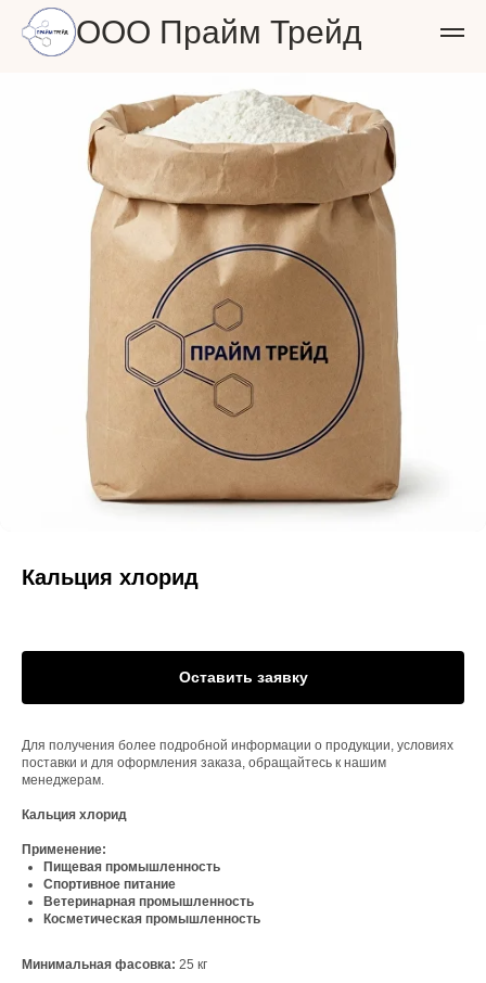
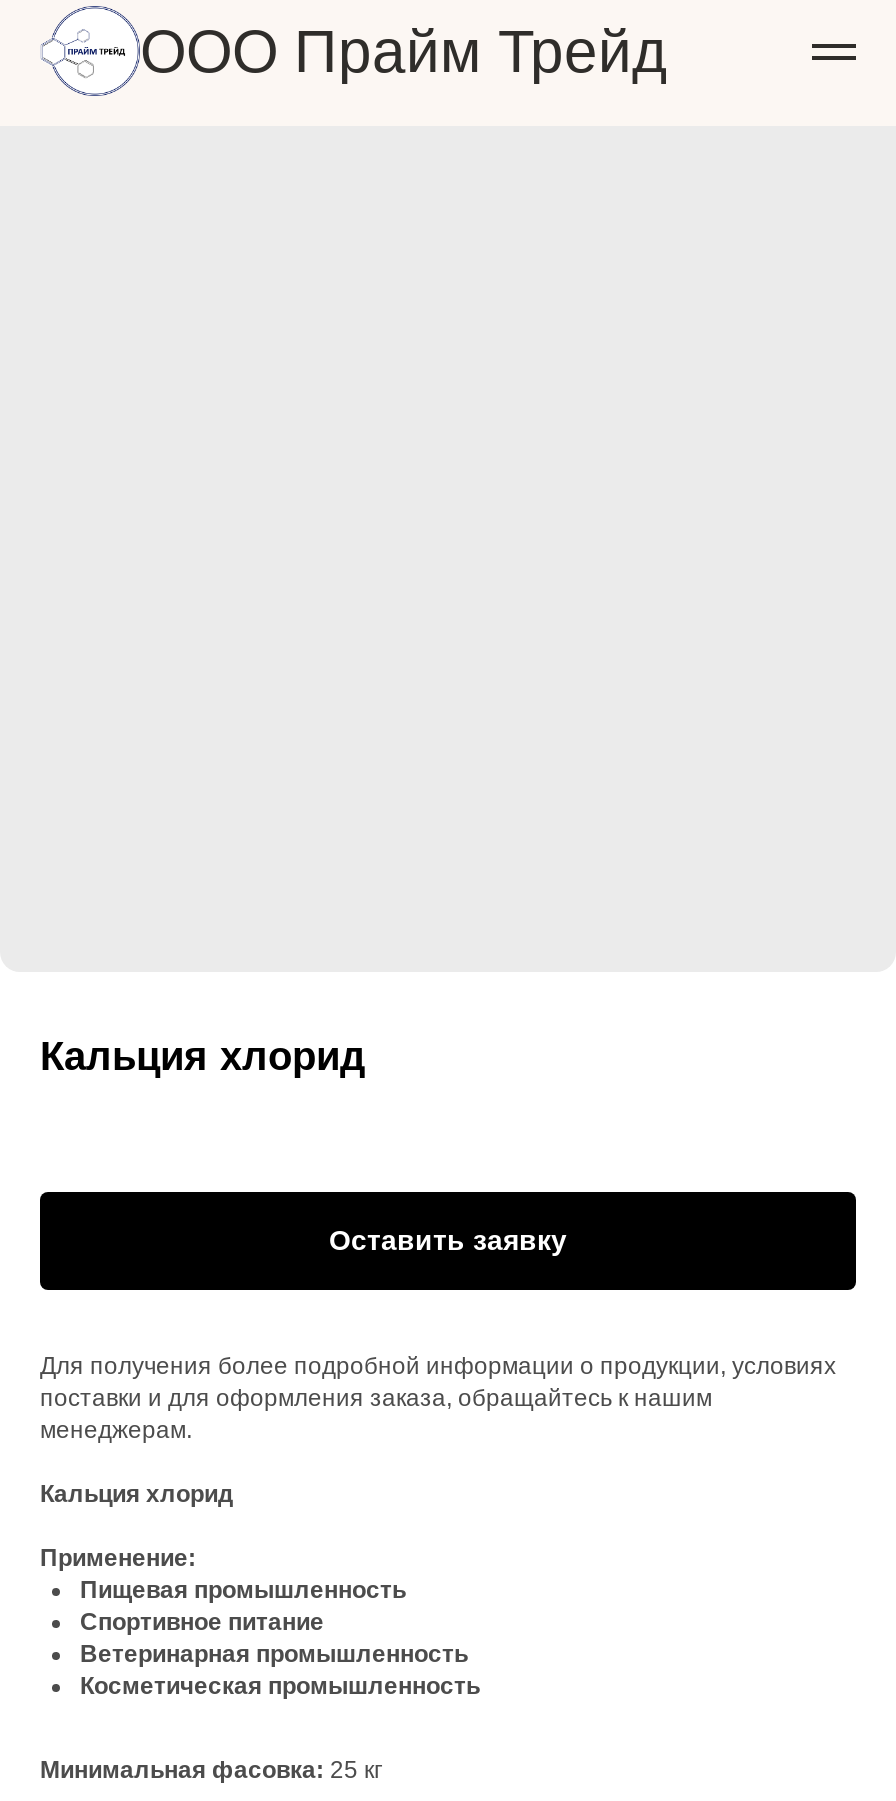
- [image]
